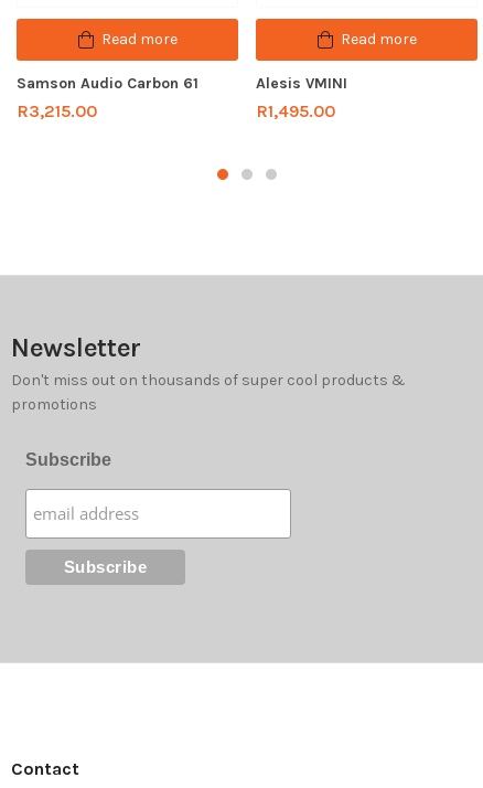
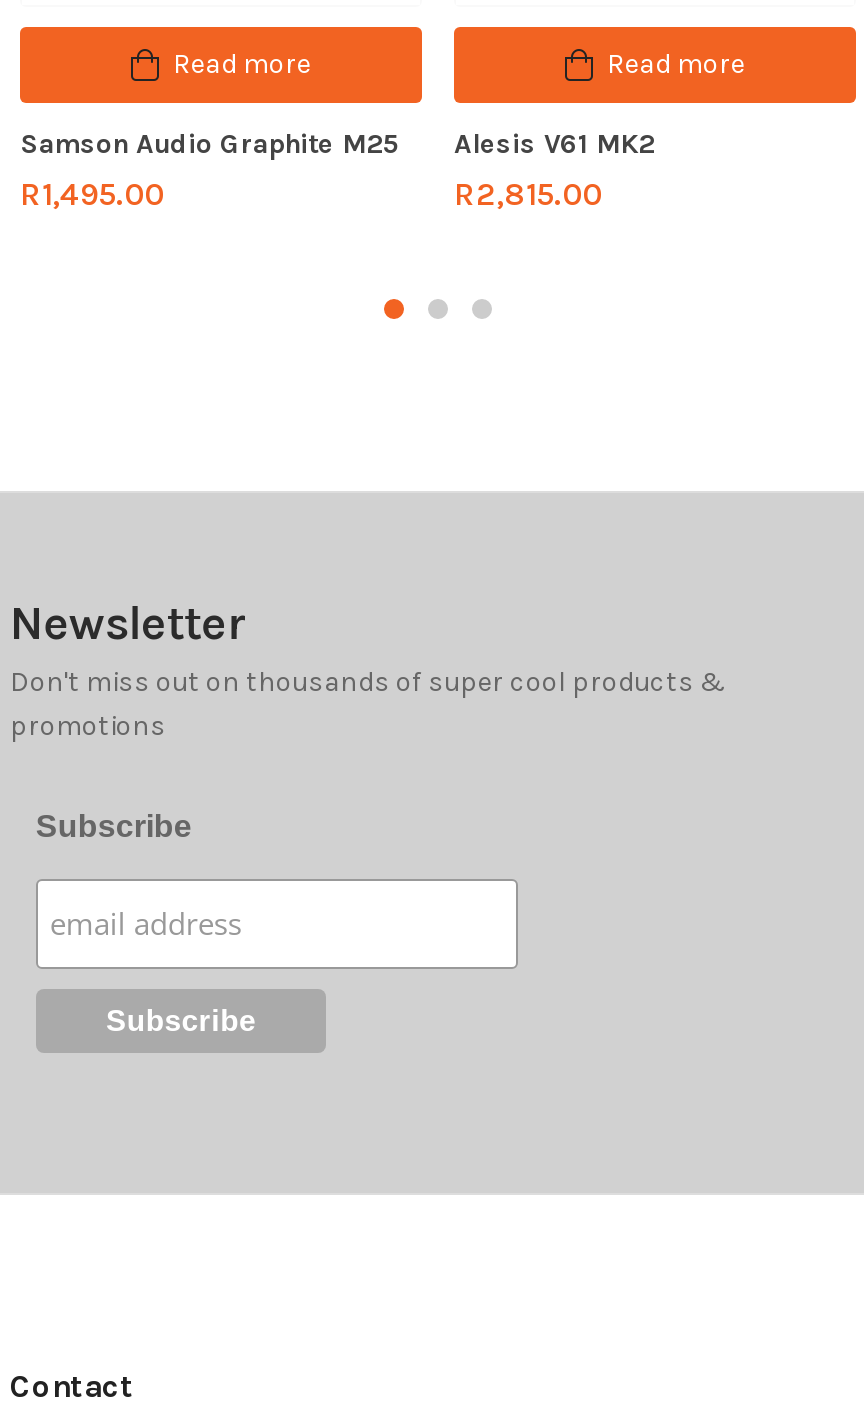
- Samson Audio Carbon 61
+ Samson Audio Graphite M25

- Alesis VMINI
- R1,495.00
+ Alesis V61 MK2
+ R2,815.00

- R3,215.00
+ R1,495.00
